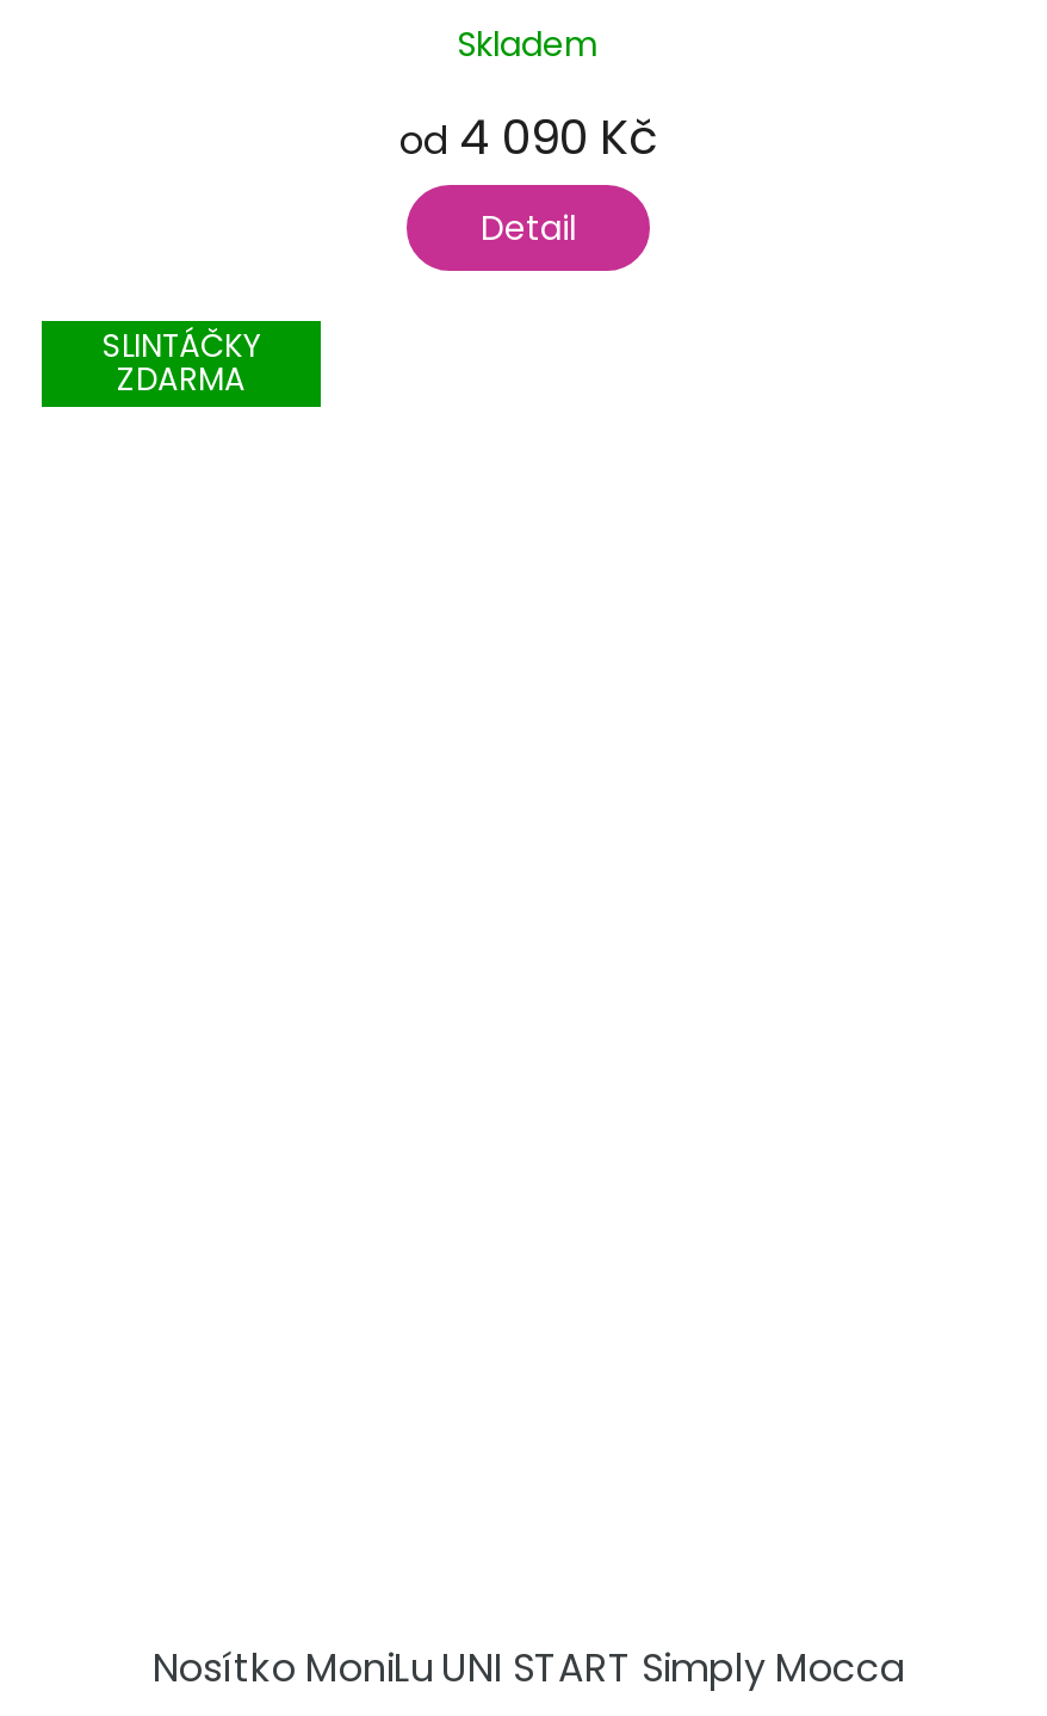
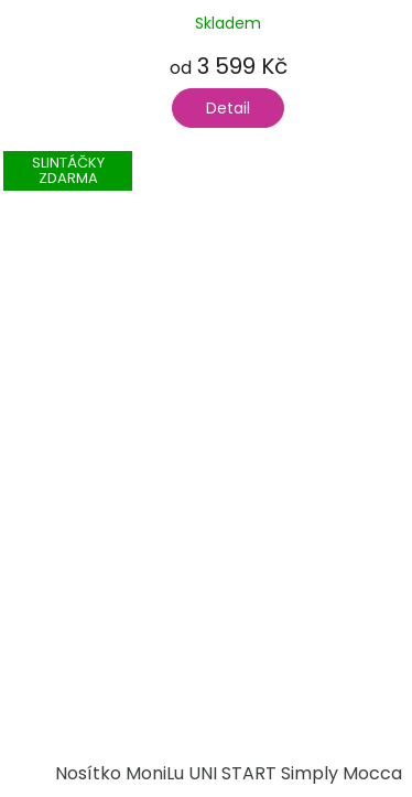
- od 4 090 Kč
+ od 3 599 Kč
